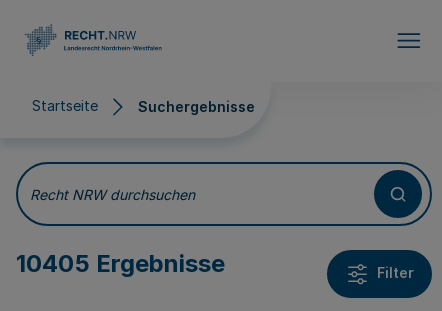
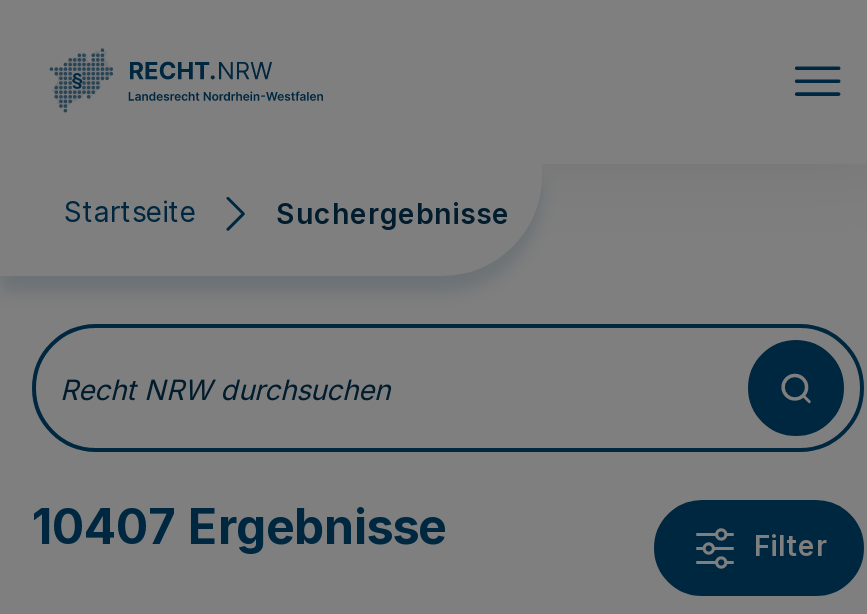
- 10405 Ergebnisse
+ 10407 Ergebnisse
